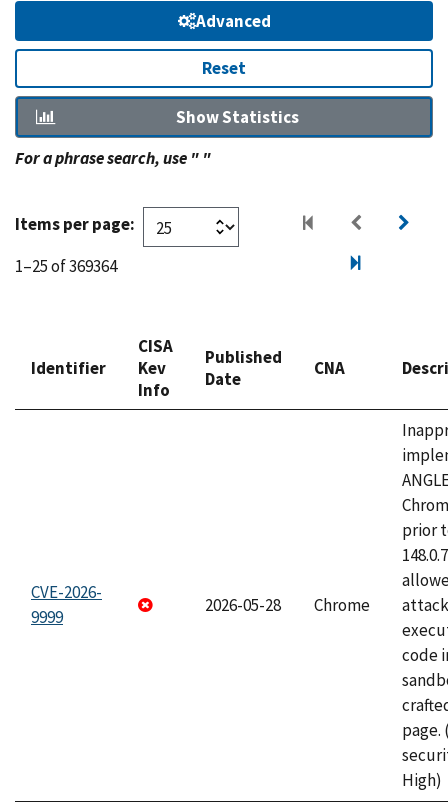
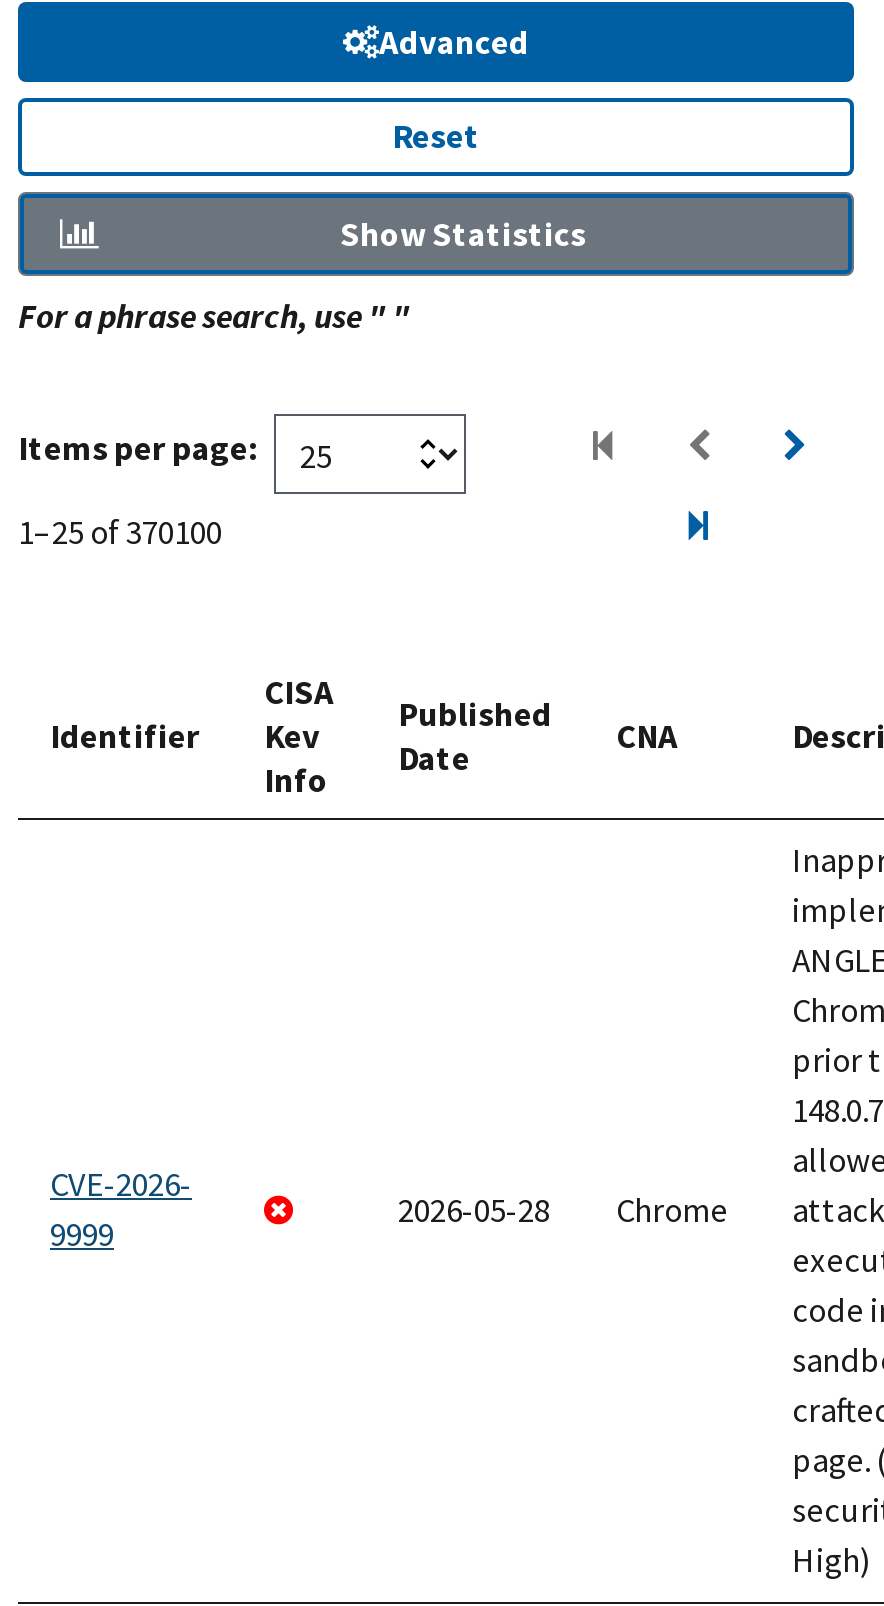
- 1–25 of 369364
+ 1–25 of 370100
